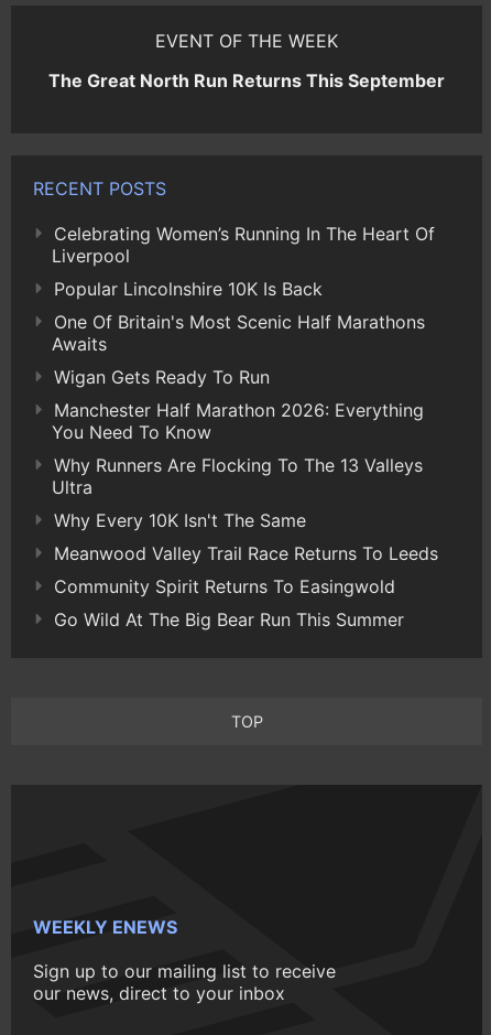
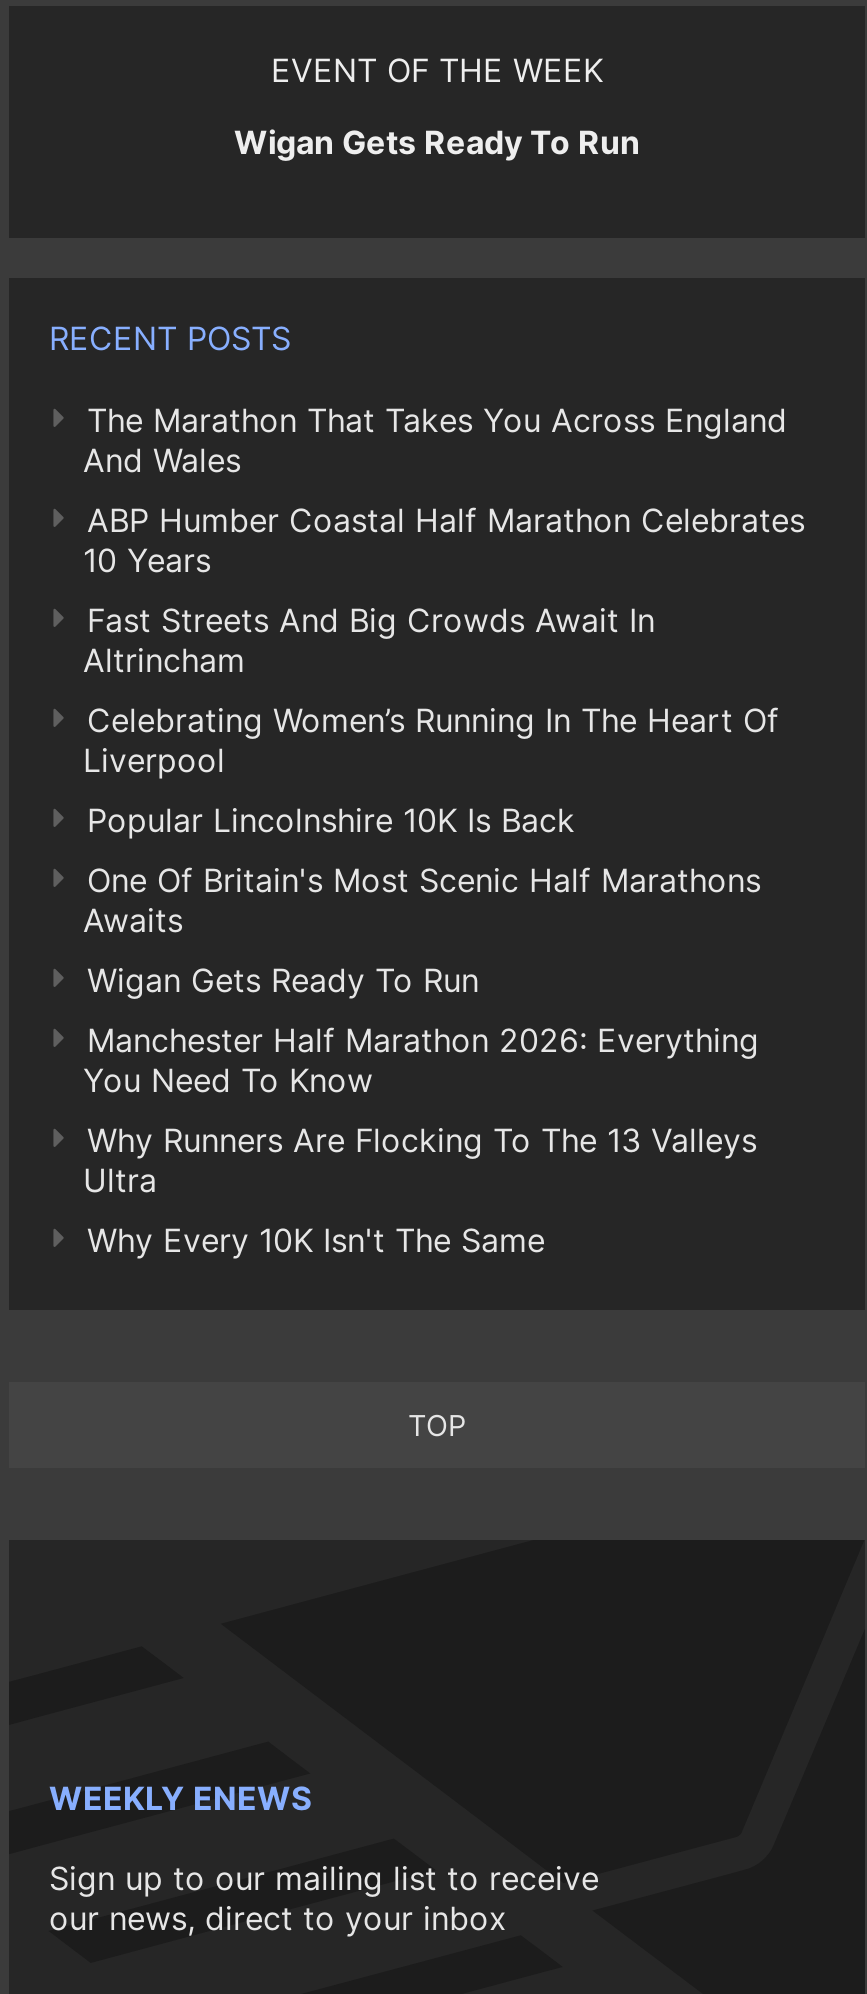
- The Great North Run Returns This September
+ Wigan Gets Ready To Run

+ The Marathon That Takes You Across England
+ And Wales
+ ABP Humber Coastal Half Marathon Celebrates
+ 10 Years
+ Fast Streets And Big Crowds Await In
+ Altrincham

moved down: Celebrating Women’s Running In The Heart Of | Liverpool | Popular Lincolnshire 10K Is Back | ... | Ultra | Why Every 10K Isn't The Same

- Meanwood Valley Trail Race Returns To Leeds
- Community Spirit Returns To Easingwold
- Go Wild At The Big Bear Run This Summer
